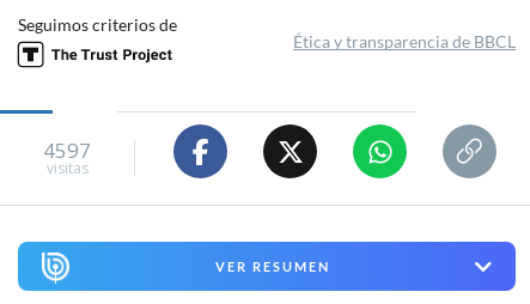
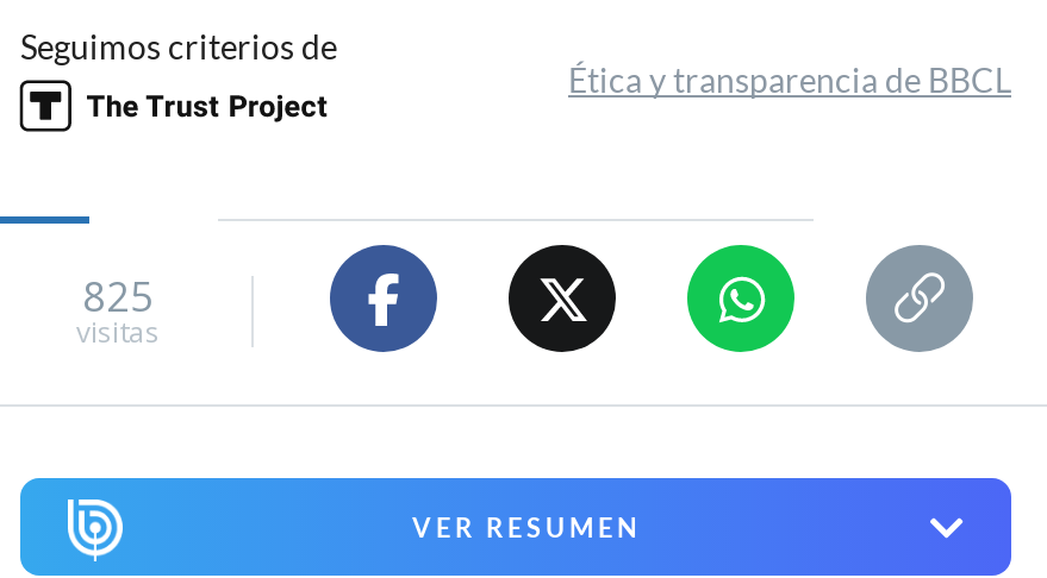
- 4597
+ 825
